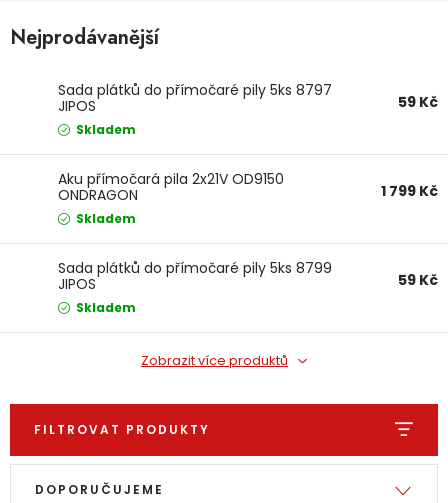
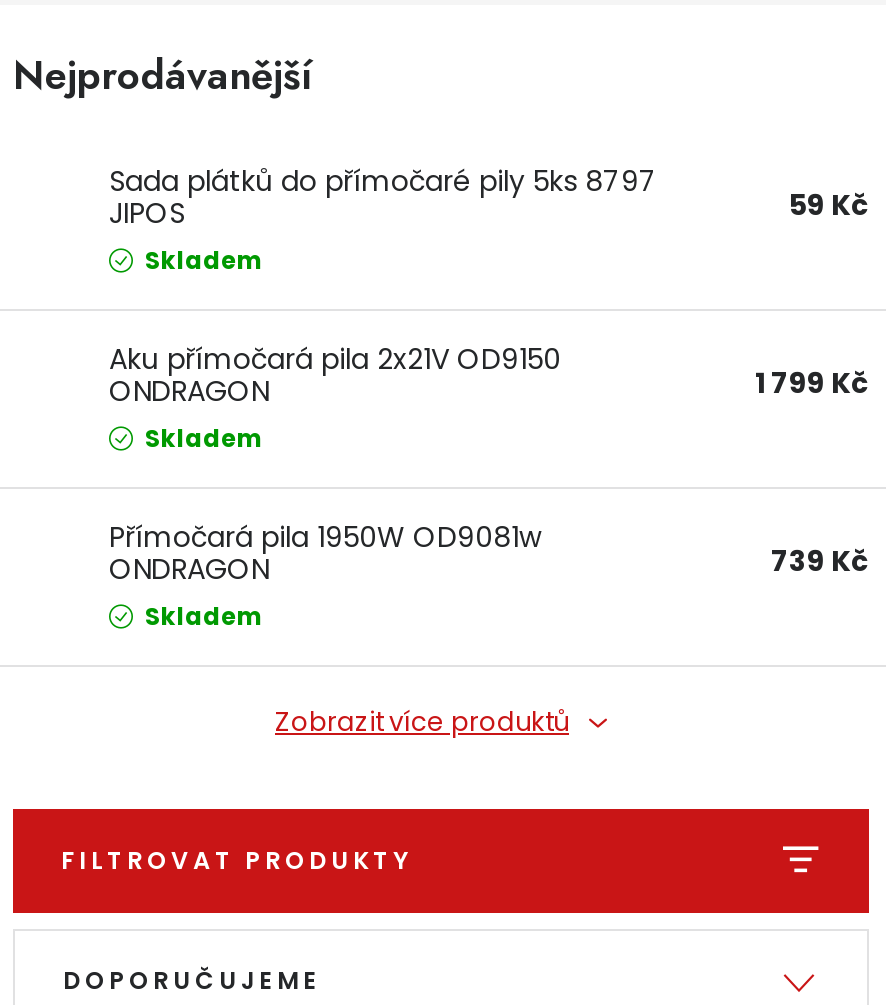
- Sada plátků do přímočaré pily 5ks 8799
- JIPOS
- 59 Kč
+ Přímočará pila 1950W OD9081w
+ ONDRAGON
+ 739 Kč
